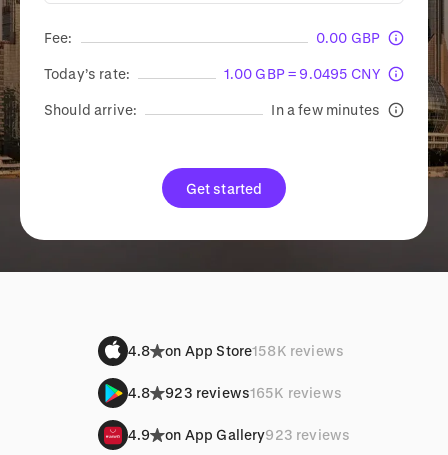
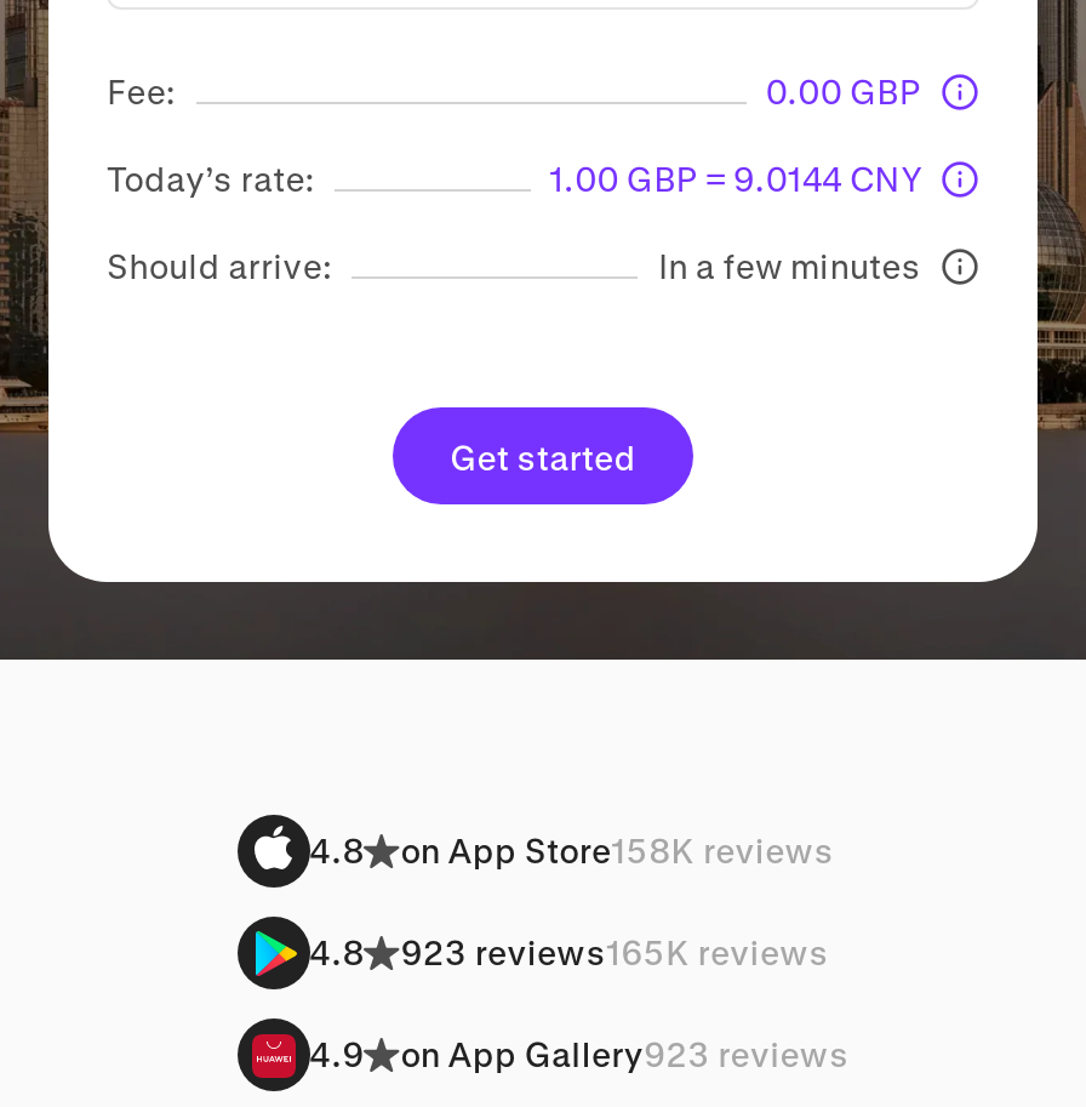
- 1.00 GBP = 9.0495 CNY
+ 1.00 GBP = 9.0144 CNY
